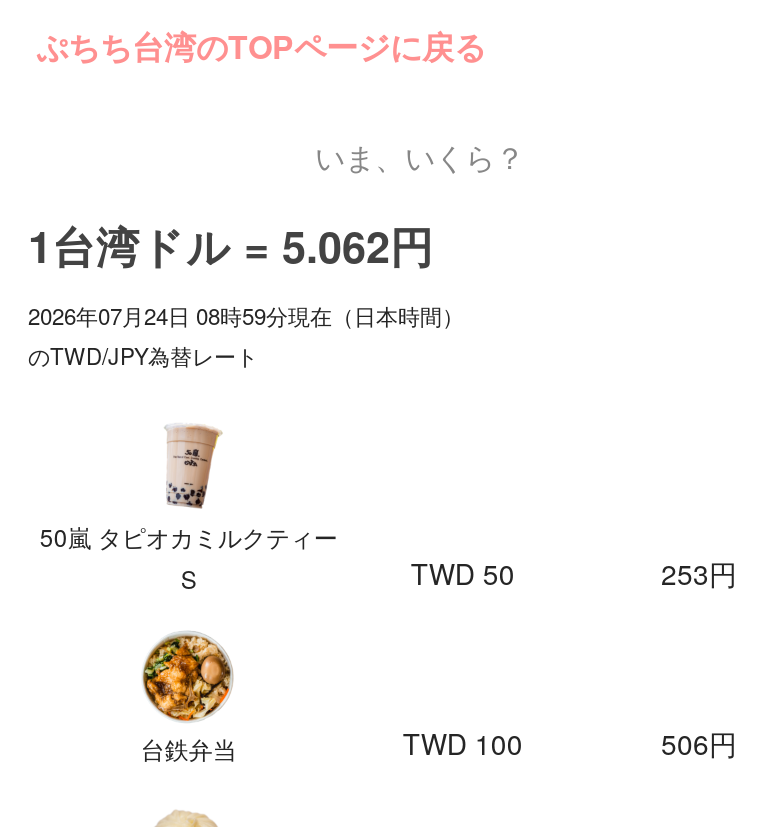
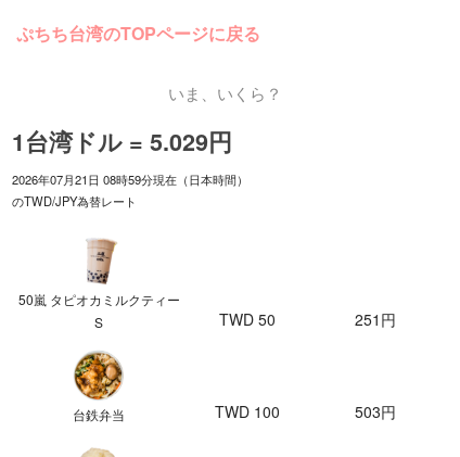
- 1台湾ドル = 5.062円
+ 1台湾ドル = 5.029円

- 2026年07月24日 08時59分現在（日本時間）
+ 2026年07月21日 08時59分現在（日本時間）

- 253円
+ 251円

- 506円
+ 503円
